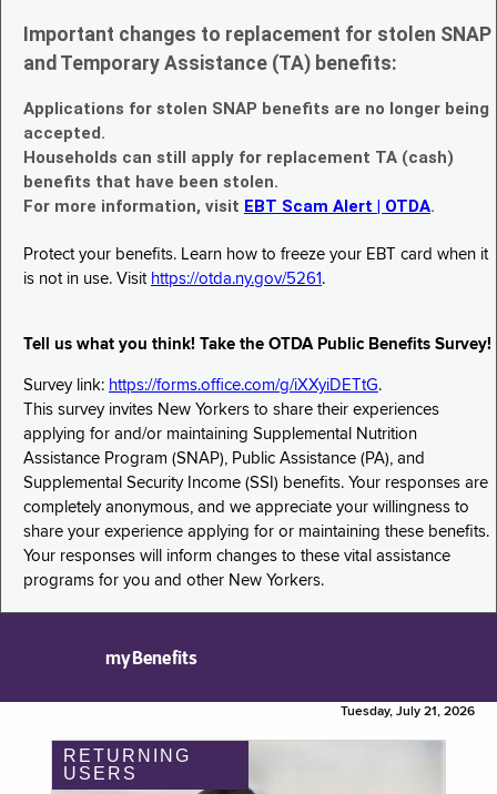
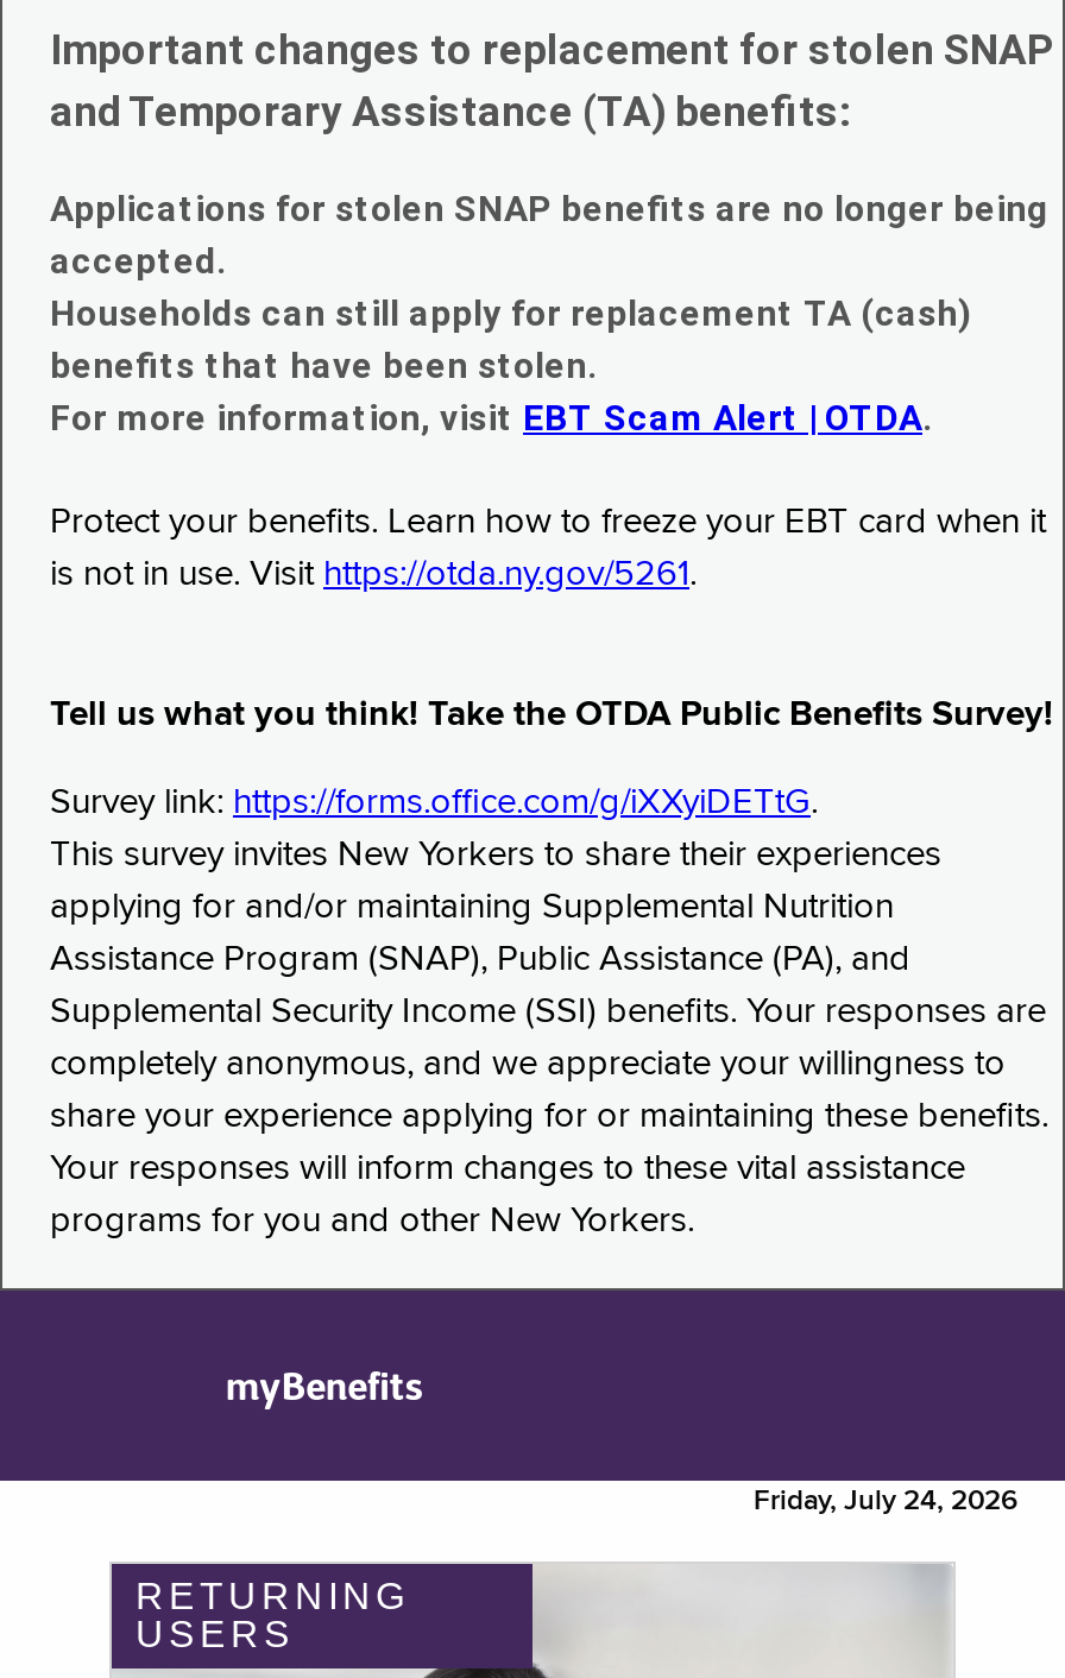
- Tuesday, July 21, 2026
+ Friday, July 24, 2026
